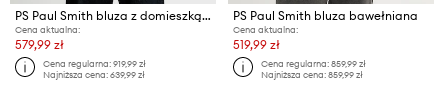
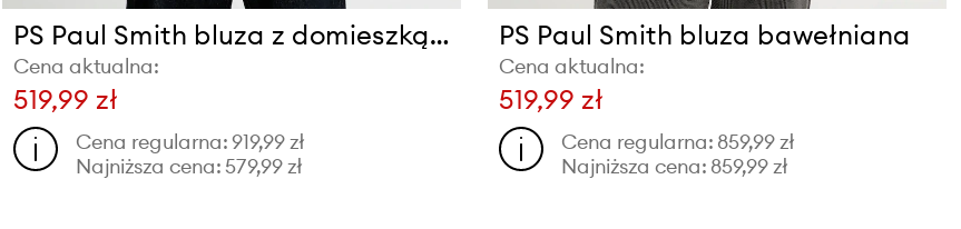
- 579,99 zł
+ 519,99 zł

- Najniższa cena: 639,99 zł
+ Najniższa cena: 579,99 zł
